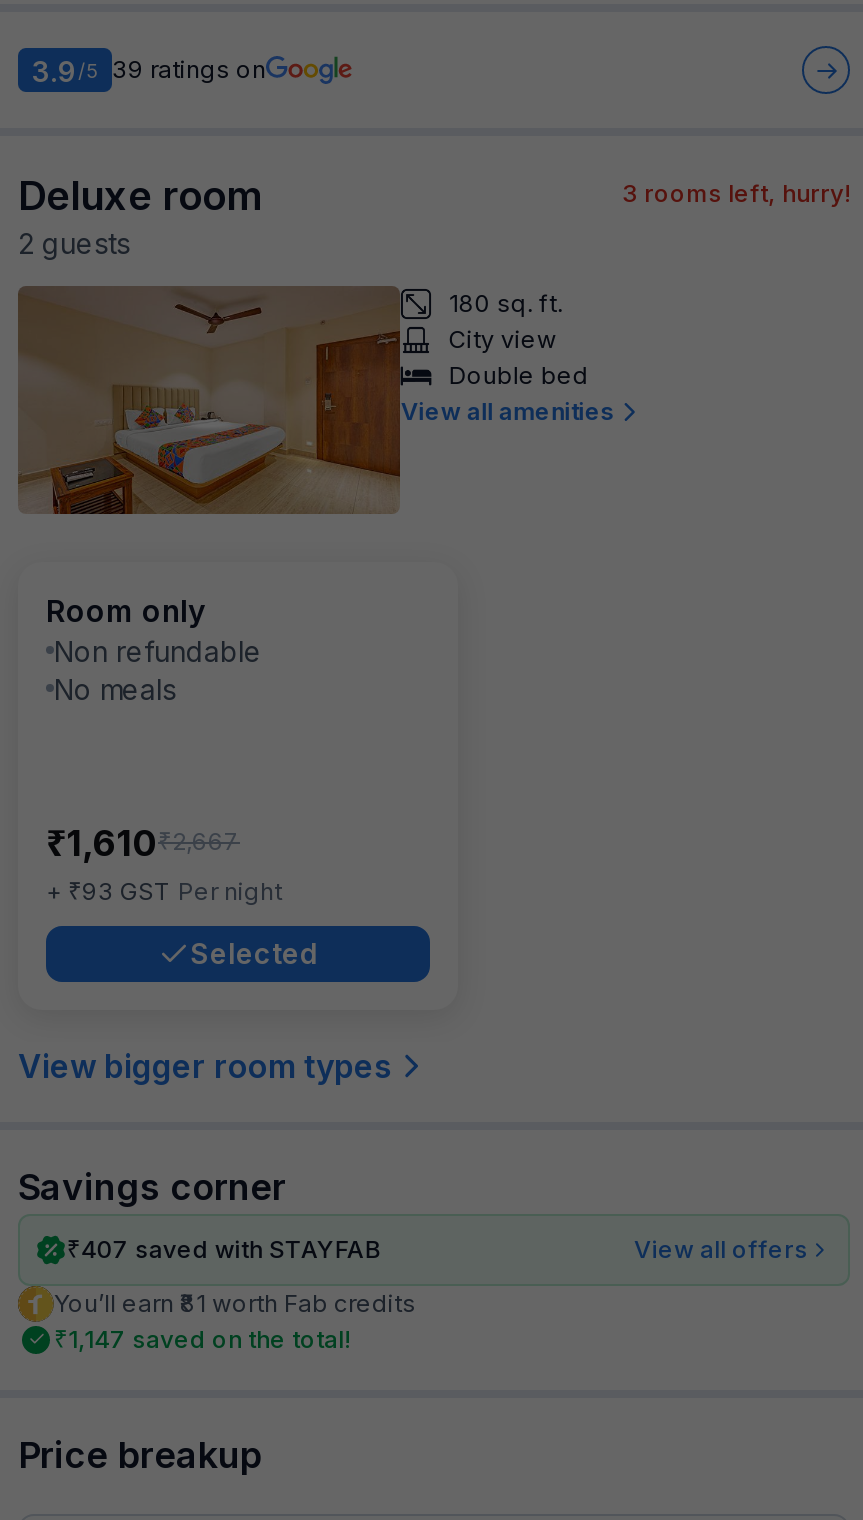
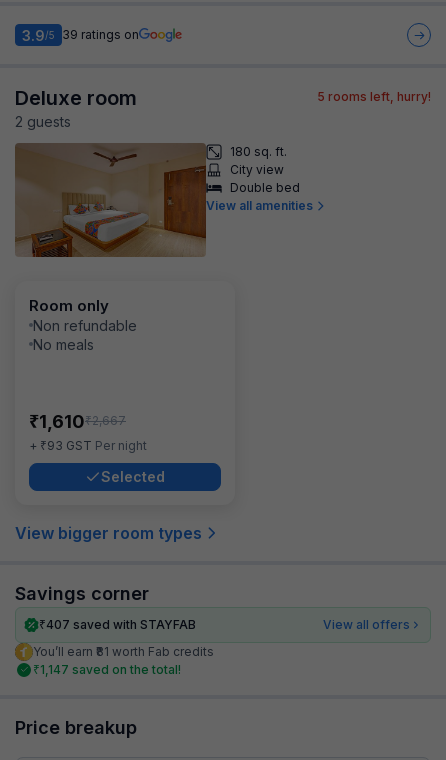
- 3 rooms left, hurry!
+ 5 rooms left, hurry!
